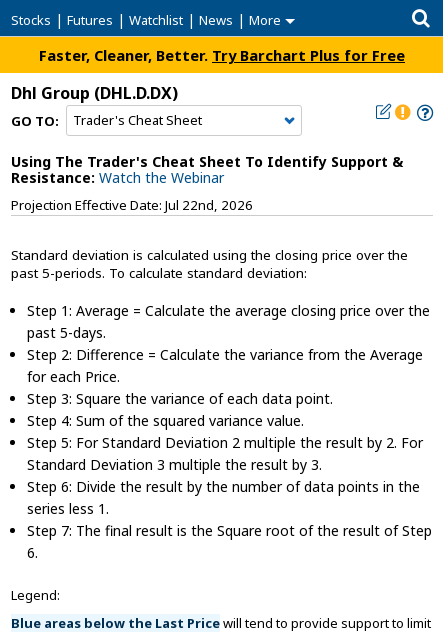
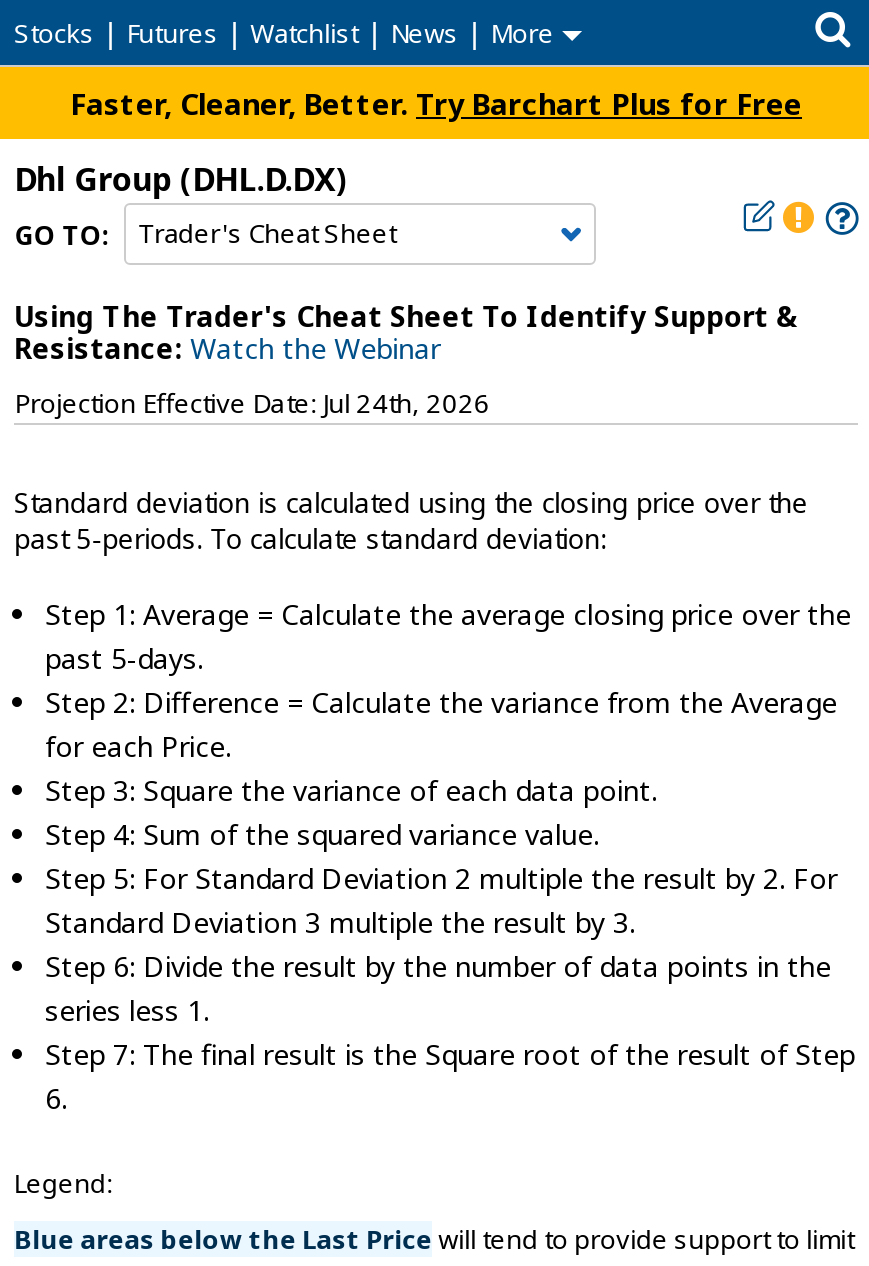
- Projection Effective Date: Jul 22nd, 2026
+ Projection Effective Date: Jul 24th, 2026
